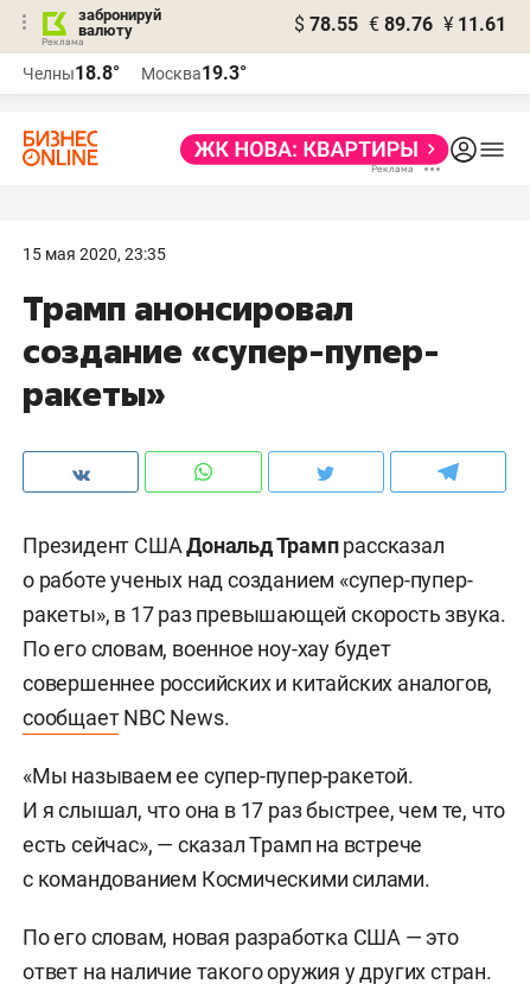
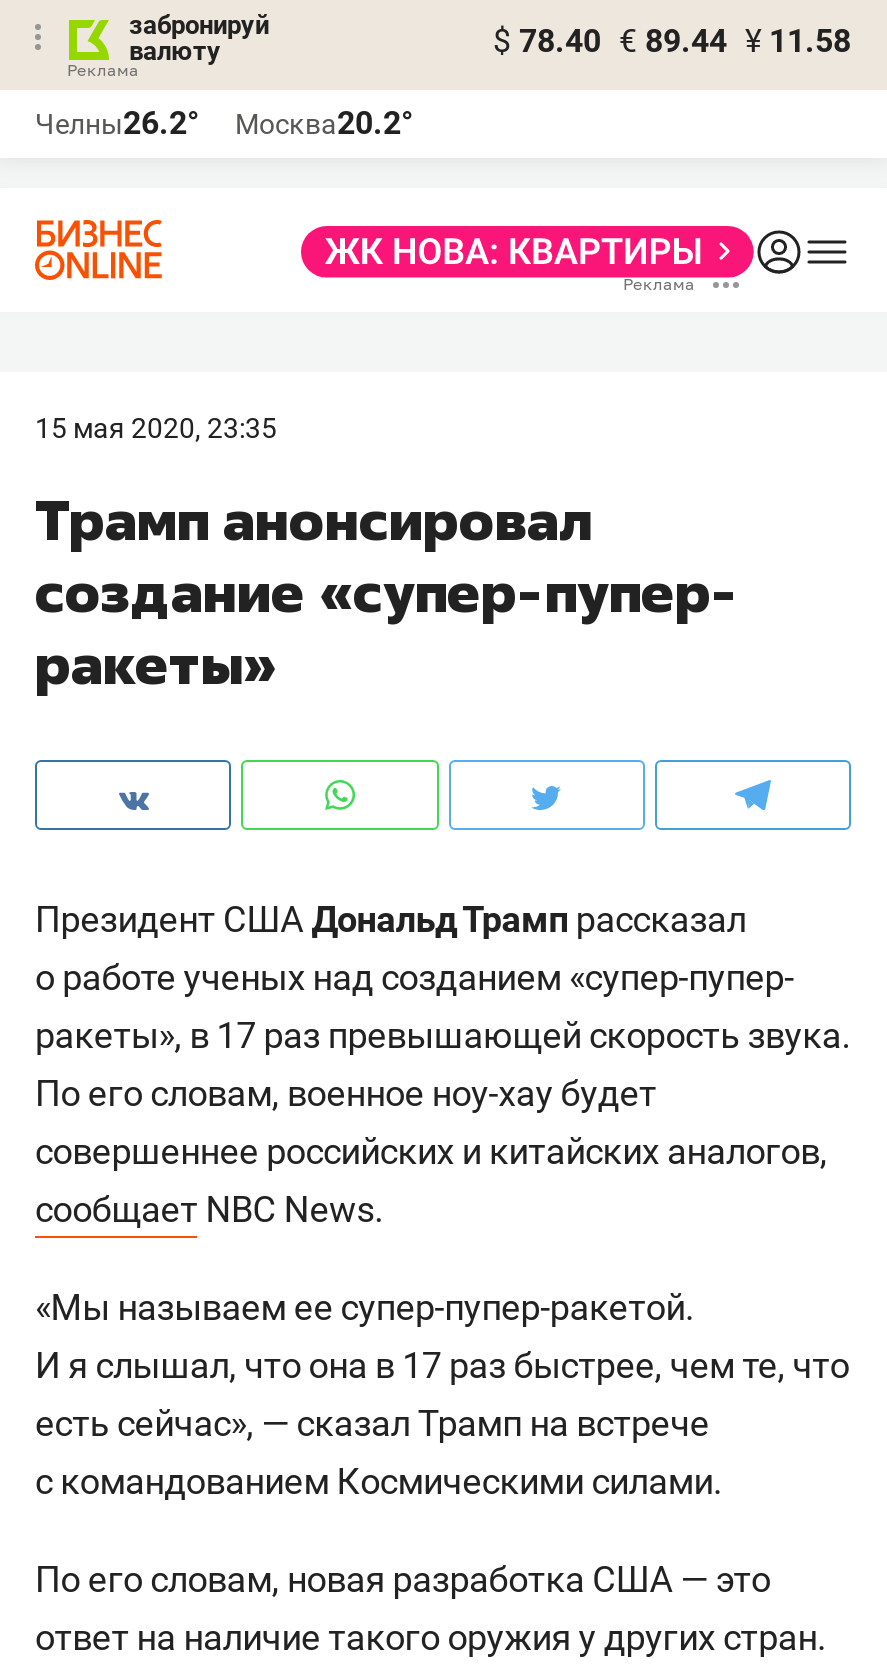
- $ 78.55 € 89.76 ¥ 11.61
+ $ 78.40 € 89.44 ¥ 11.58

- Челны18.8°
+ Челны26.2°

- Москва19.3°
+ Москва20.2°
